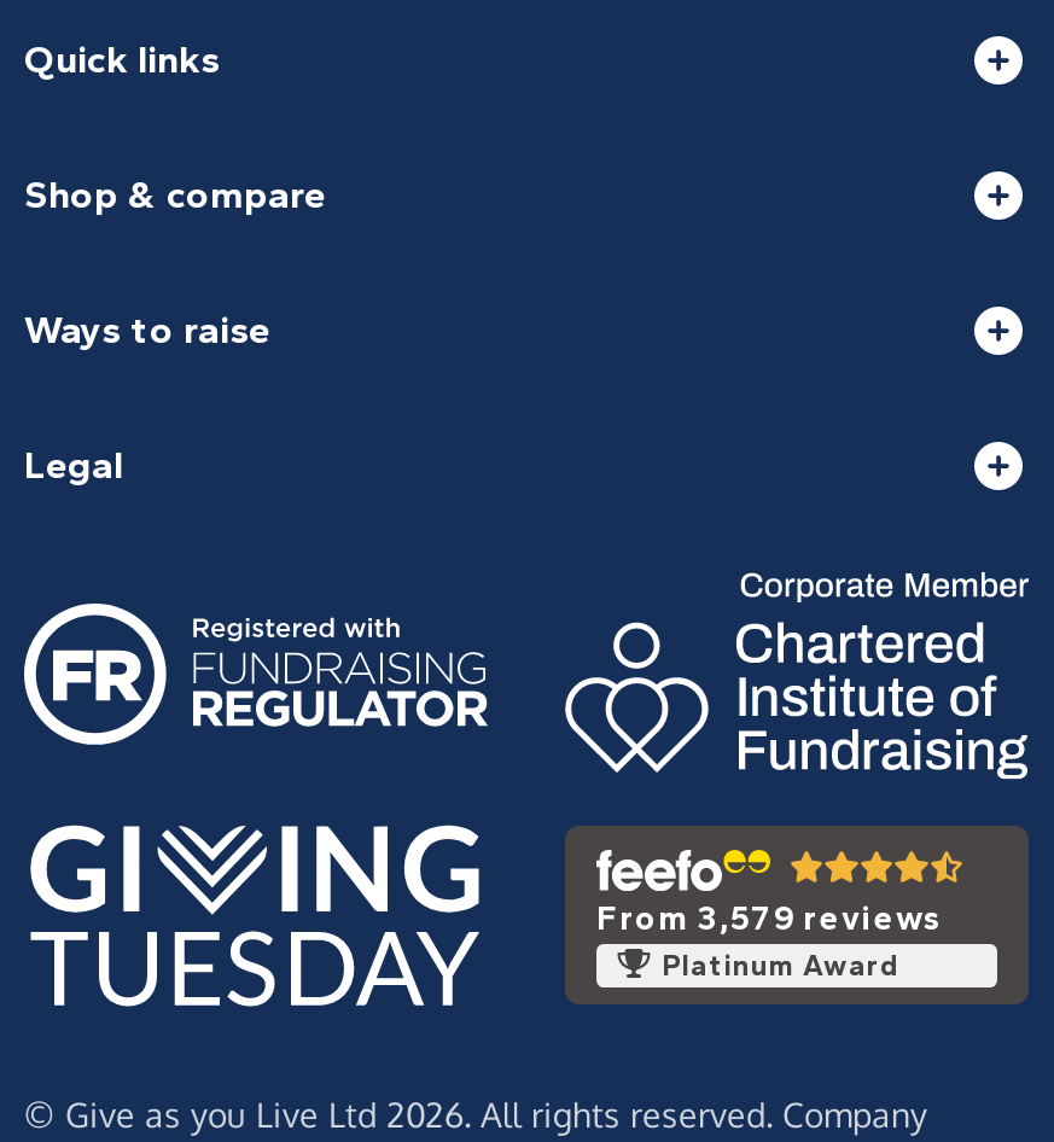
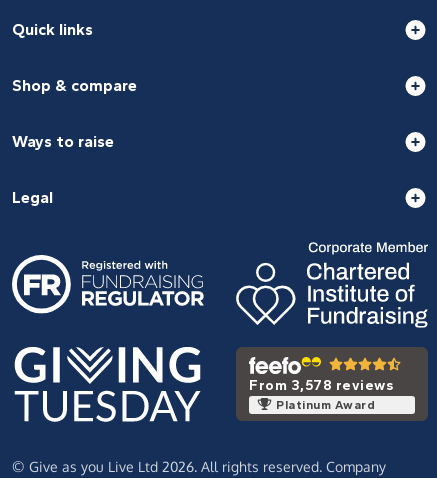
- From 3,579 reviews
+ From 3,578 reviews
